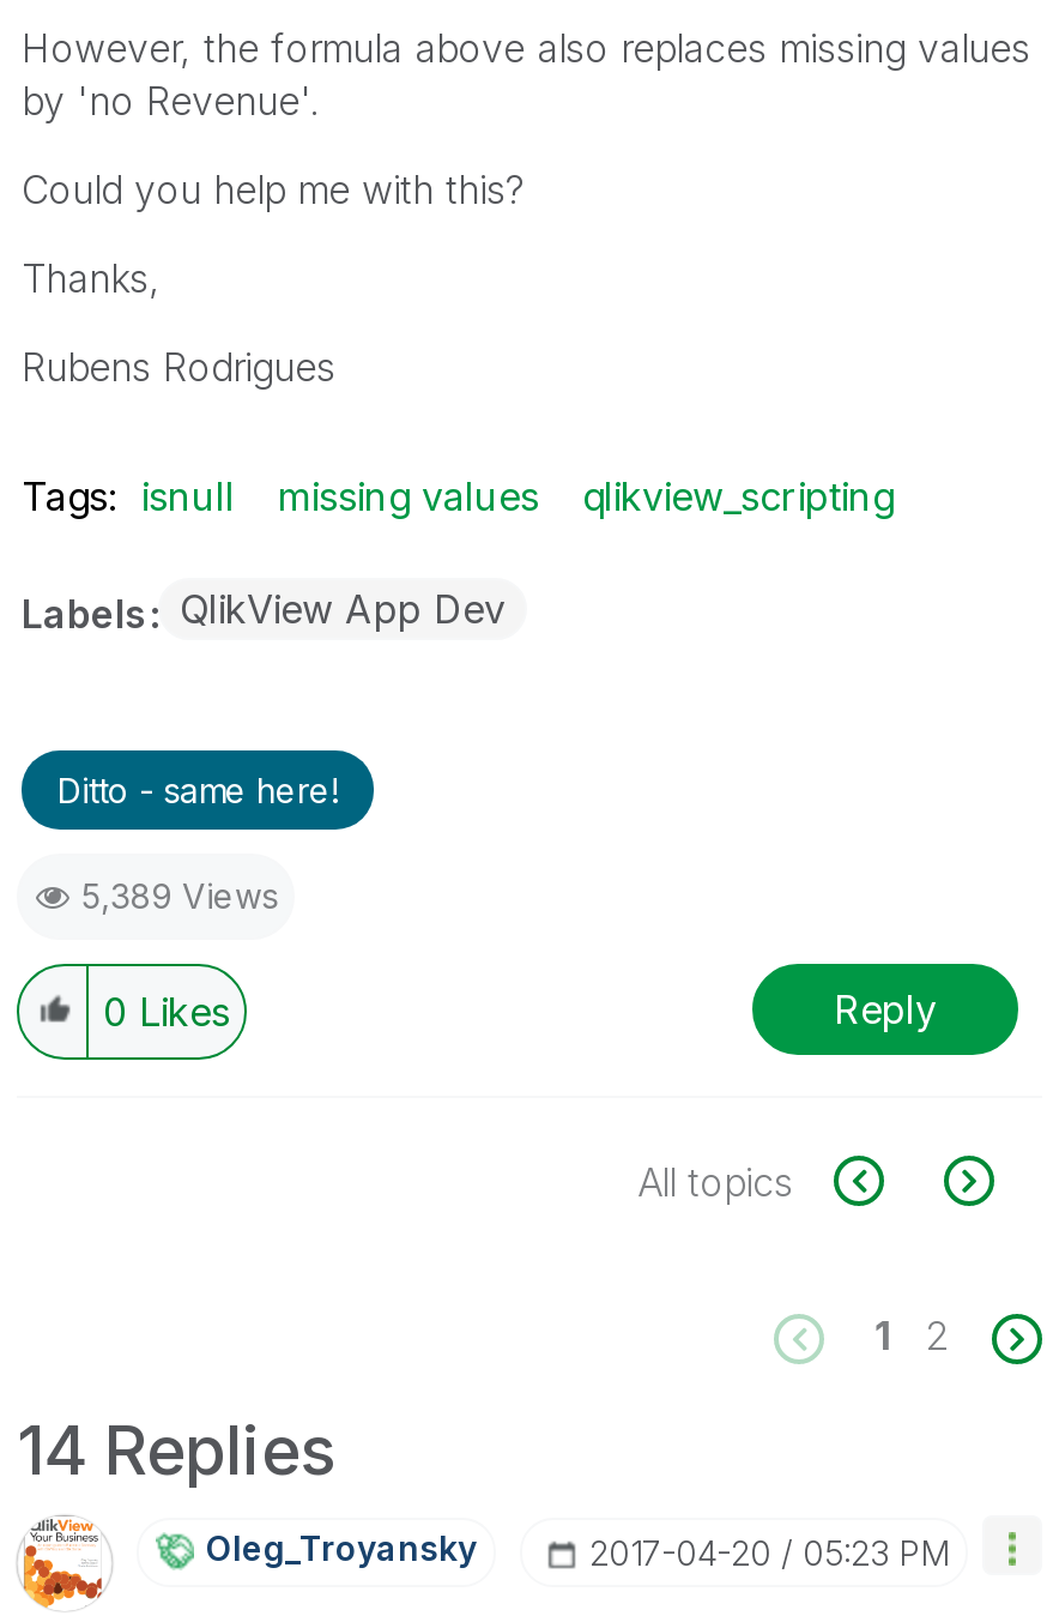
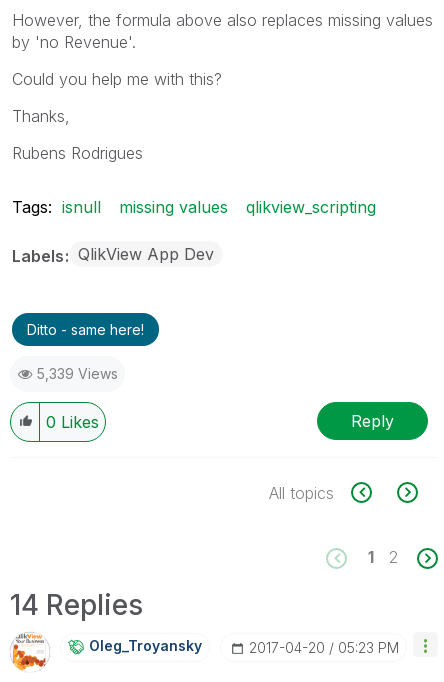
- 5,389 Views
+ 5,339 Views
